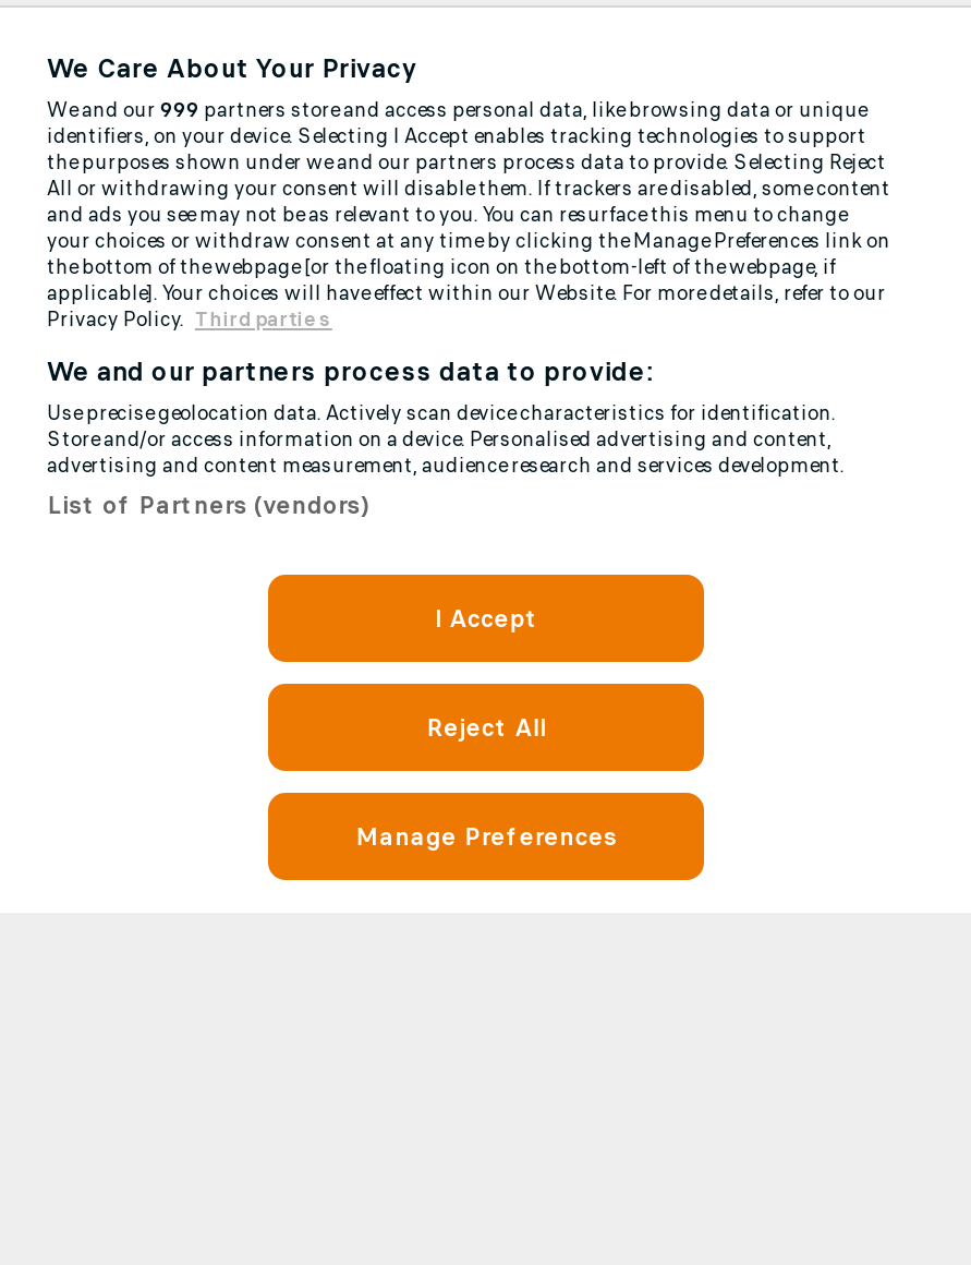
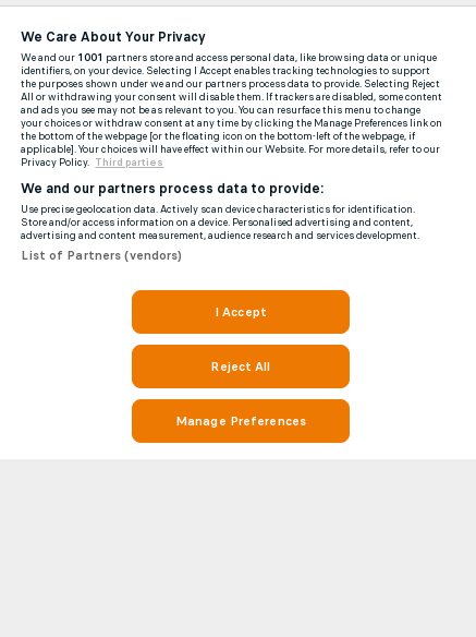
- We and our 999 partners store and access personal data, like browsing data or unique
+ We and our 1001 partners store and access personal data, like browsing data or unique
